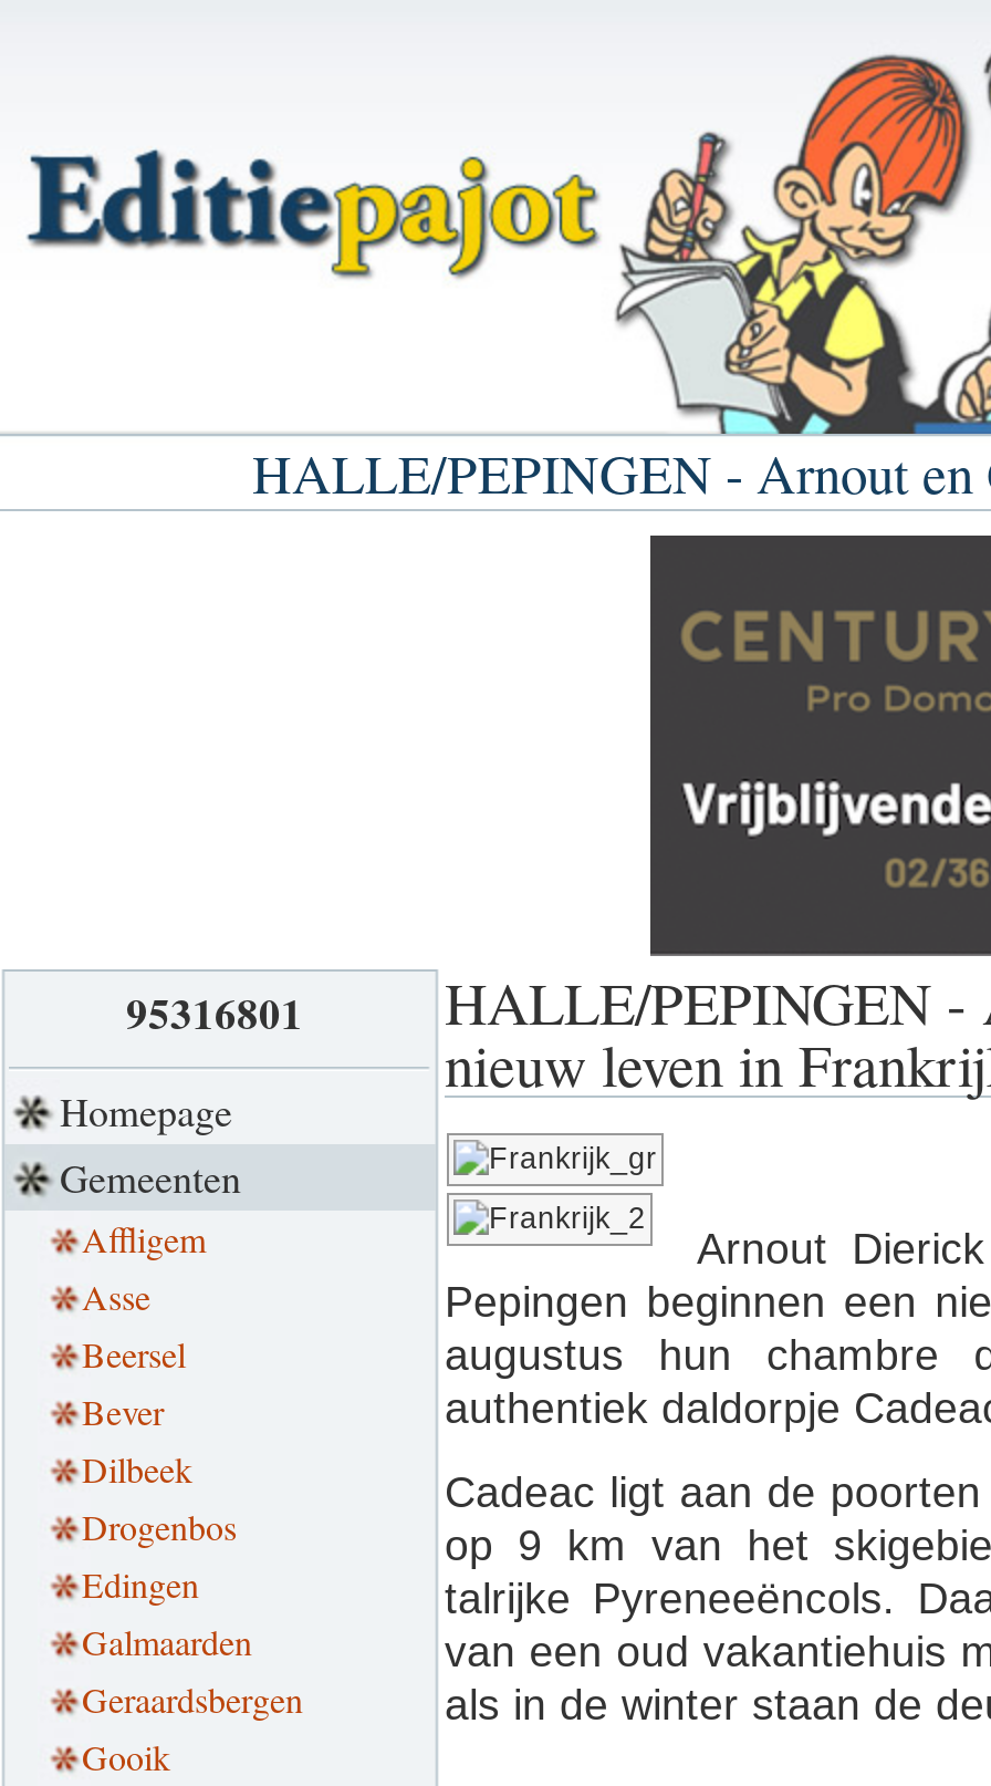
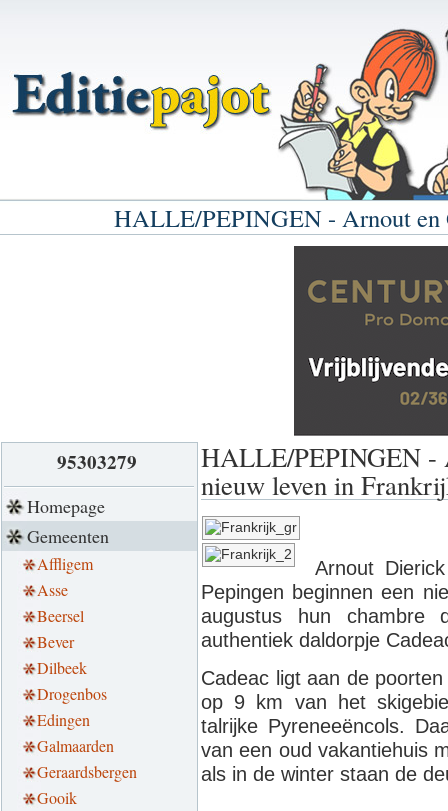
- 95316801
+ 95303279
